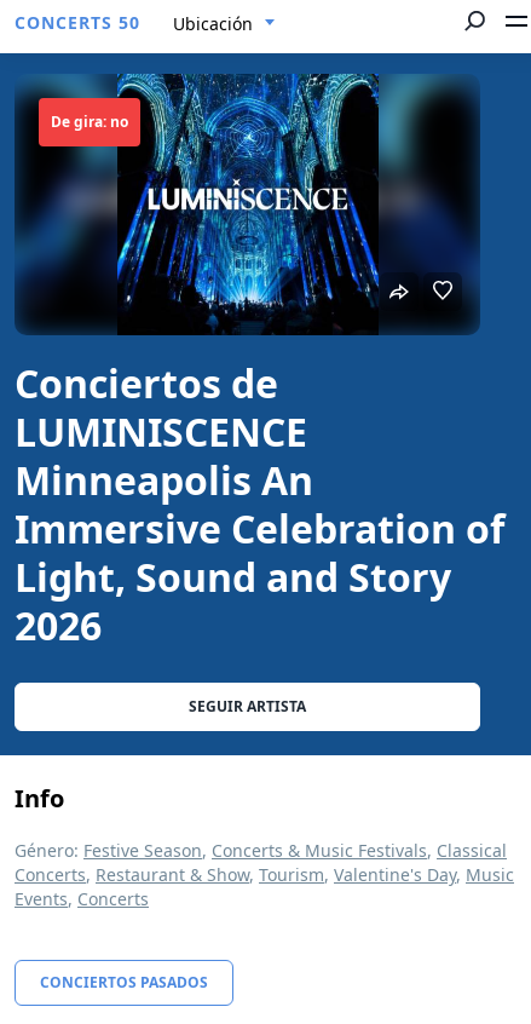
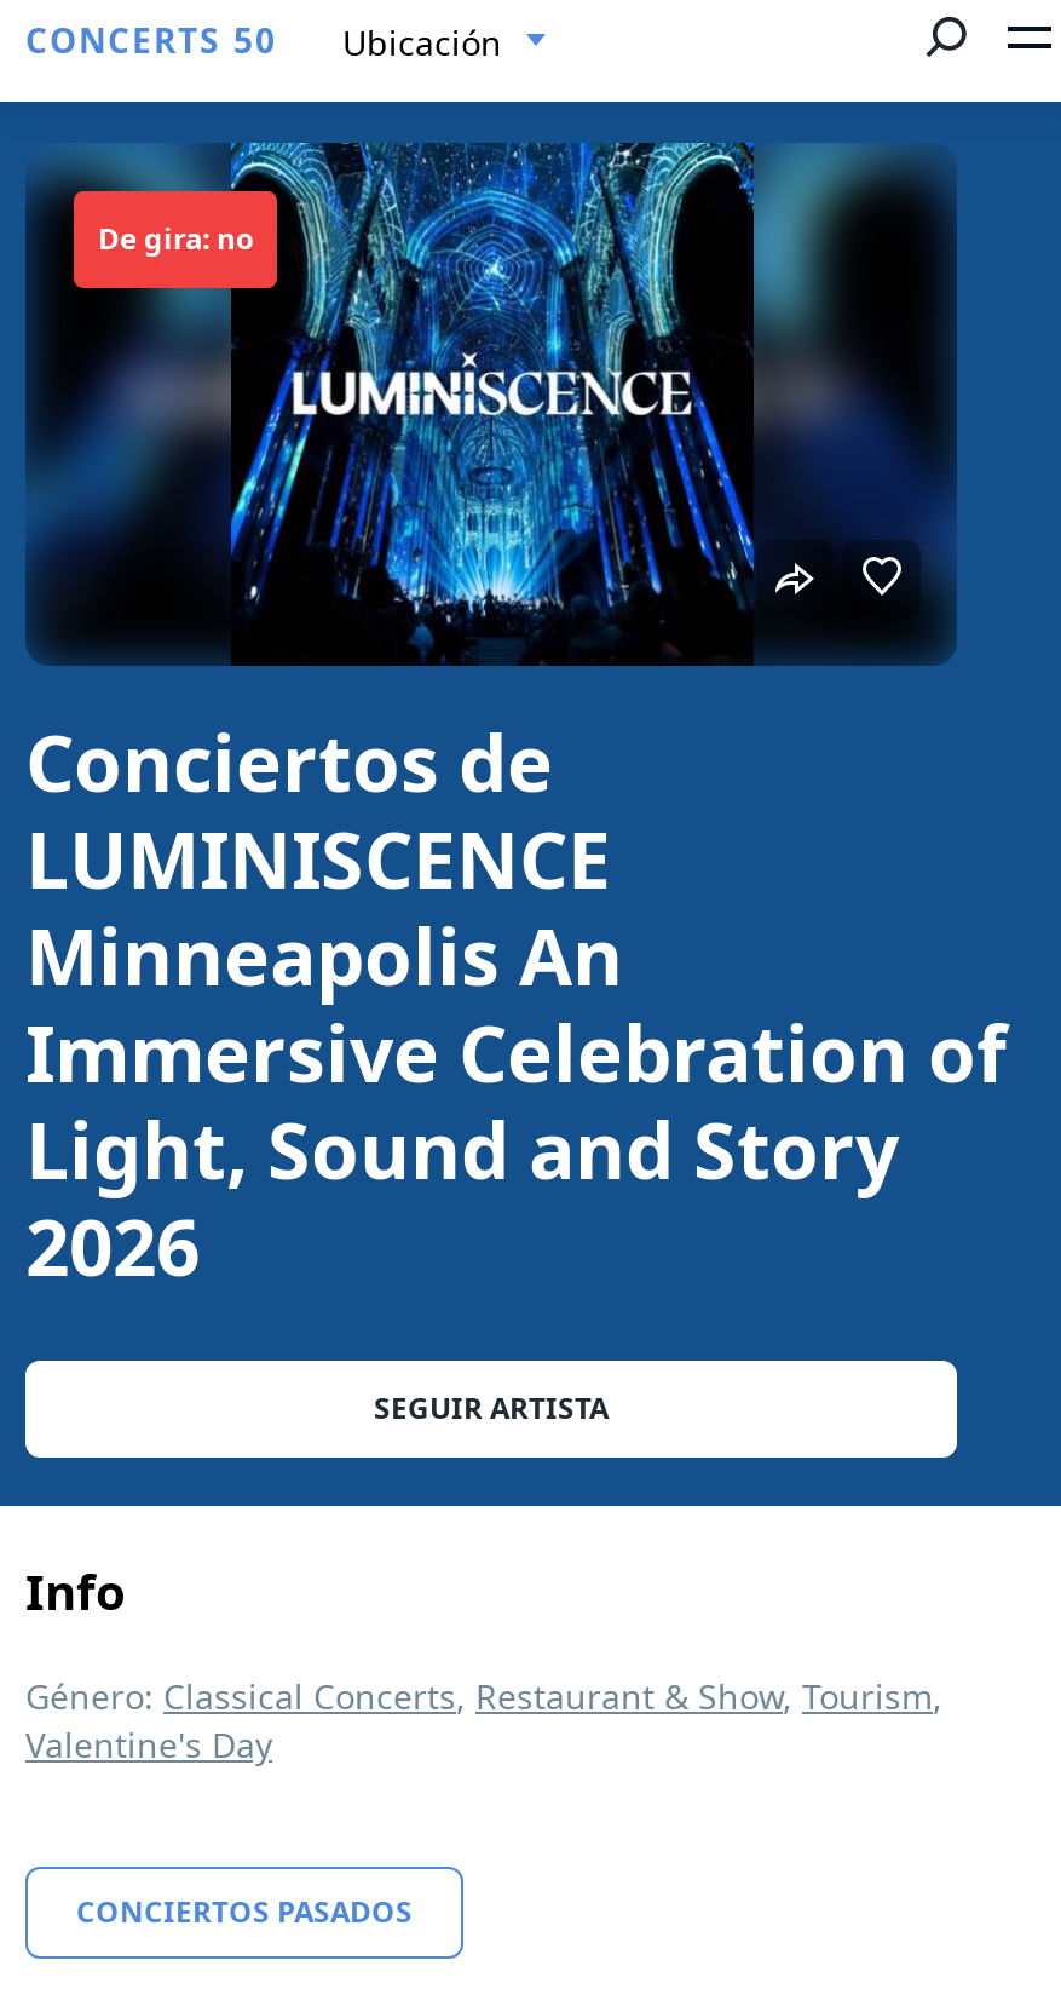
- Género: Festive Season, Concerts & Music Festivals, Classical
- Concerts, Restaurant & Show, Tourism, Valentine's Day, Music
- Events, Concerts
+ Género: Classical Concerts, Restaurant & Show, Tourism,
+ Valentine's Day
